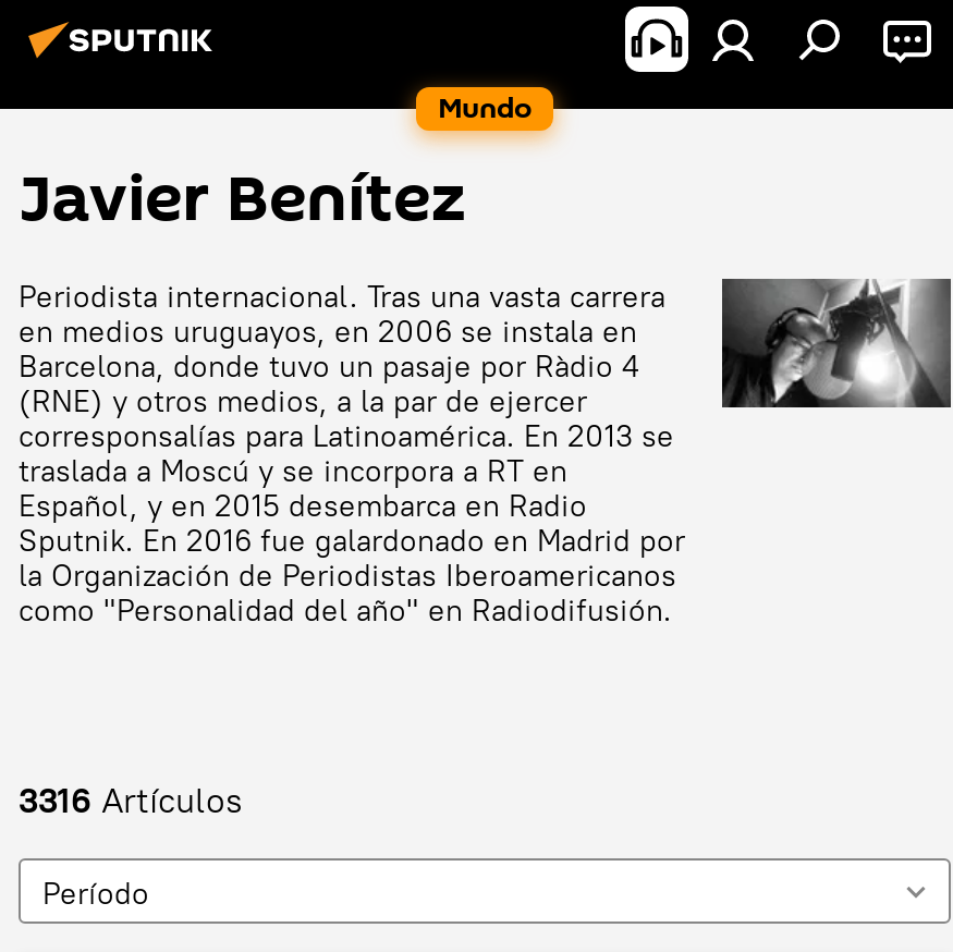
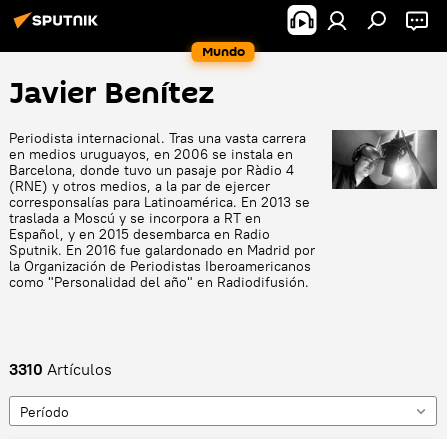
- 3316 Artículos
+ 3310 Artículos
